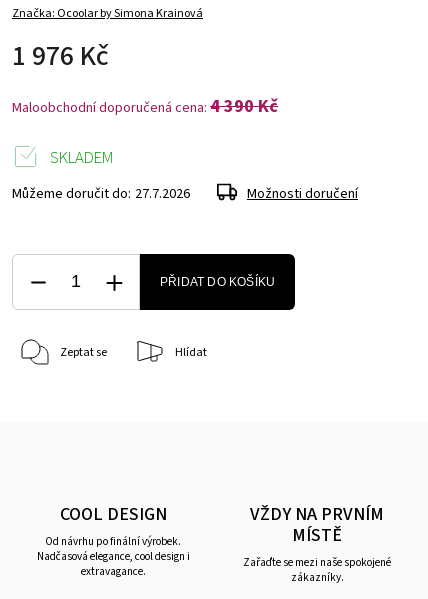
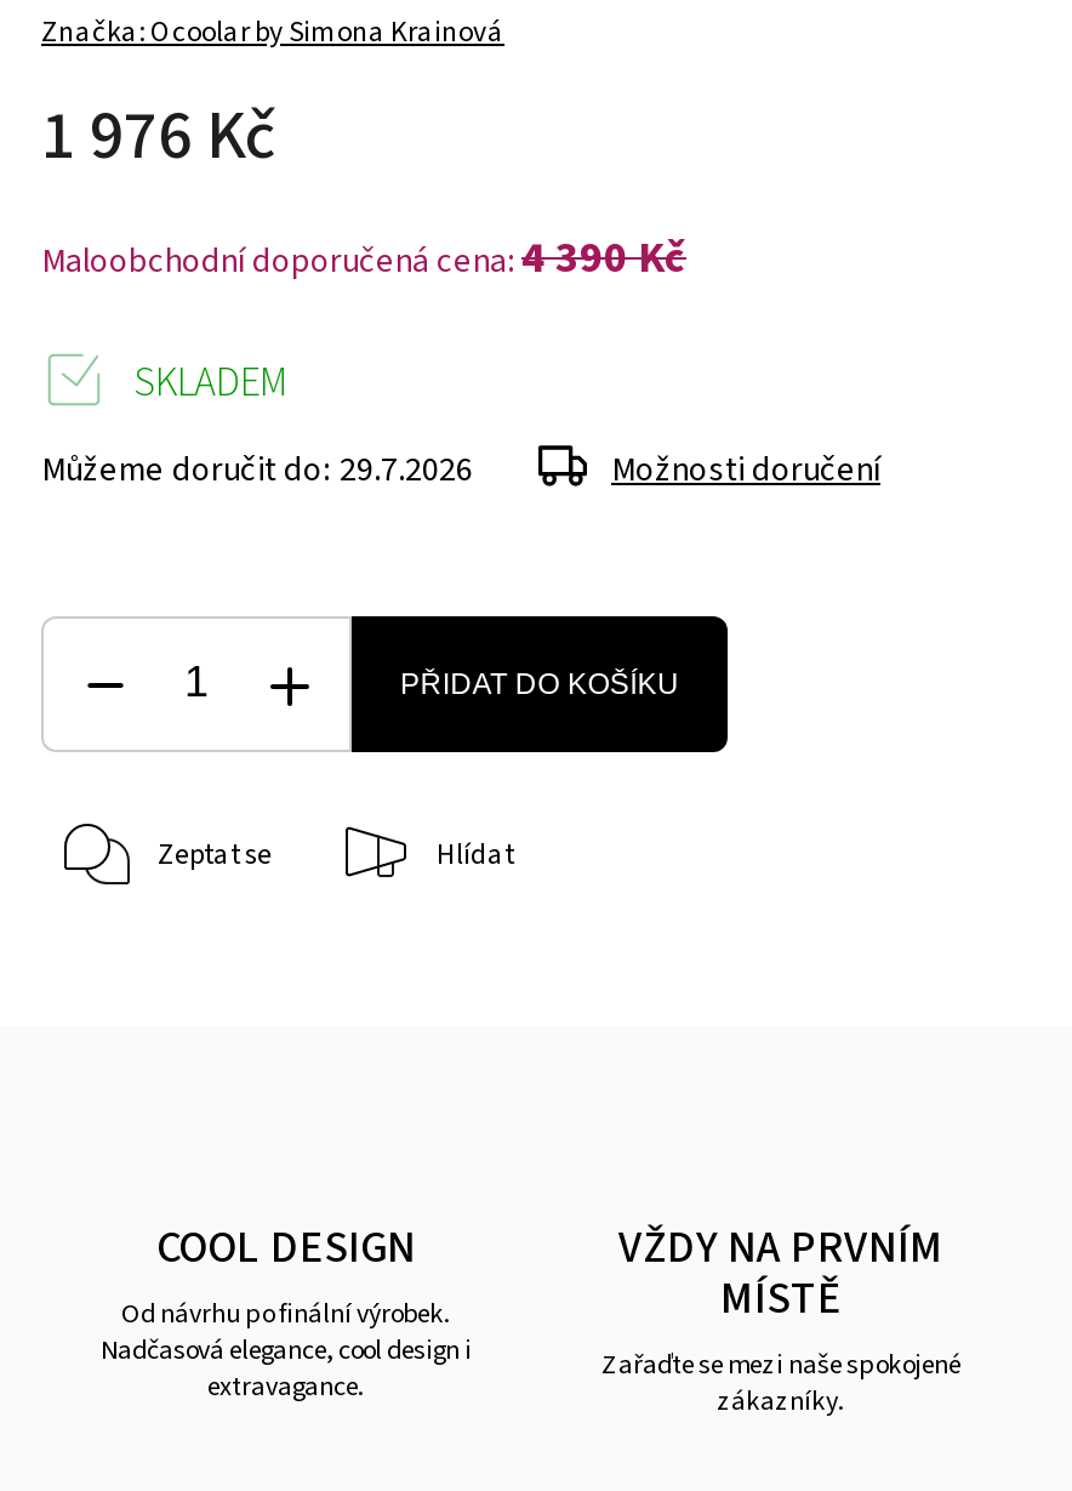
- Můžeme doručit do: 27.7.2026
+ Můžeme doručit do: 29.7.2026
